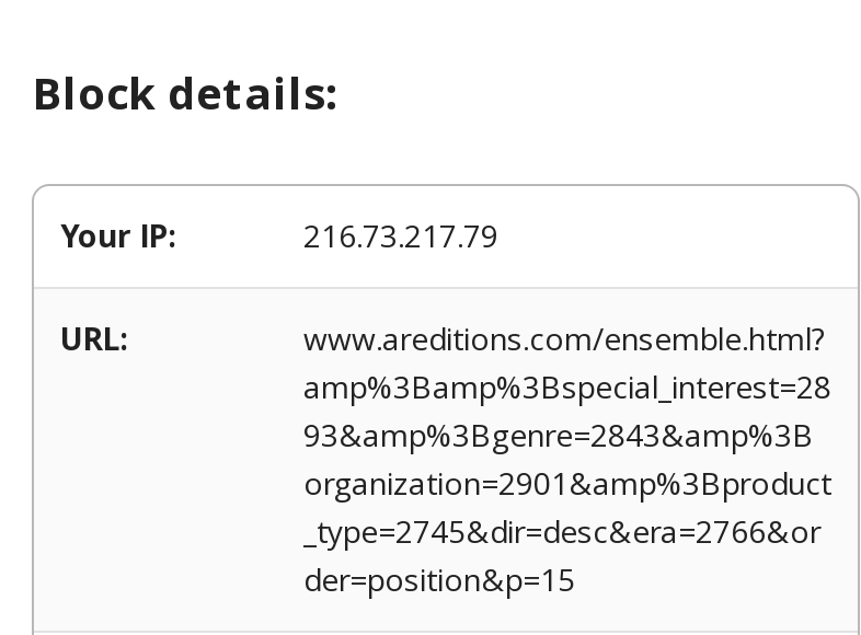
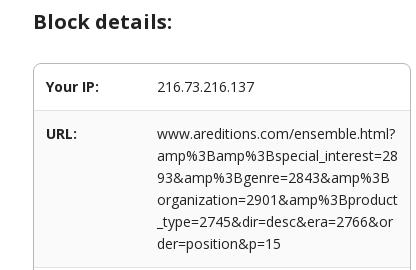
- 216.73.217.79
+ 216.73.216.137
